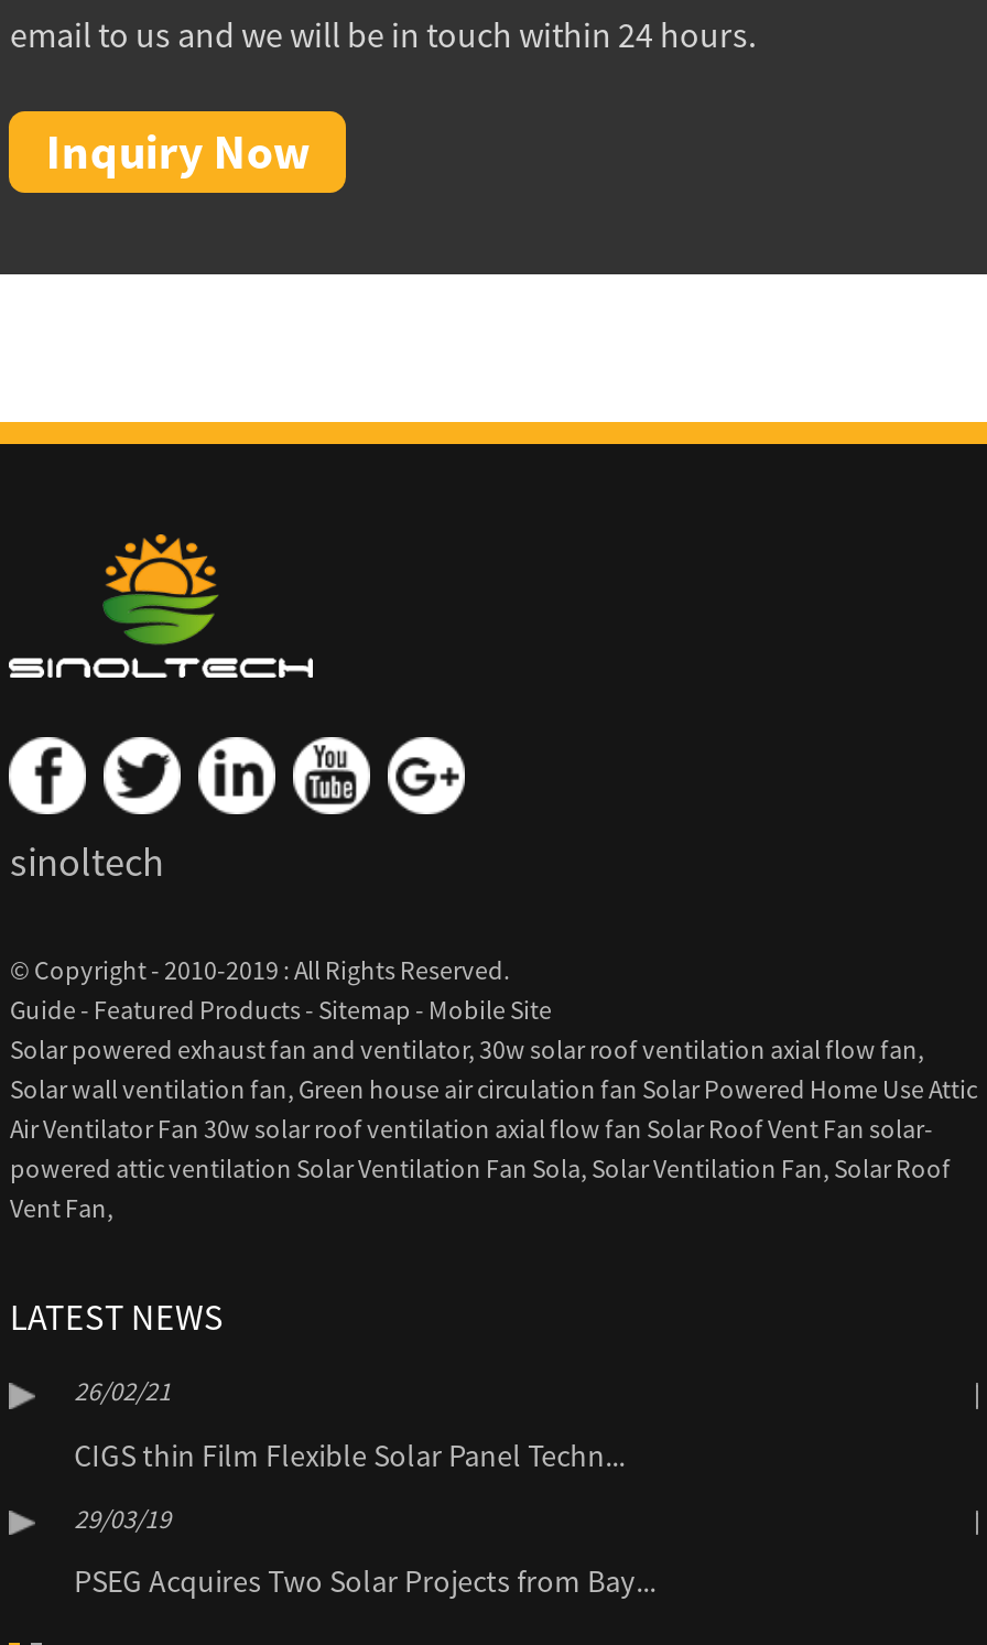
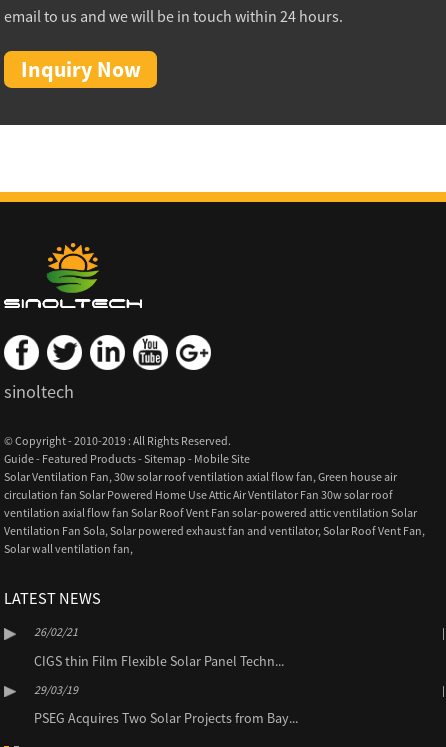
- Solar powered exhaust fan and ventilator, 30w solar roof ventilation axial flow fan,
- Solar wall ventilation fan, Green house air circulation fan Solar Powered Home Use Attic
- Air Ventilator Fan 30w solar roof ventilation axial flow fan Solar Roof Vent Fan solar-
- powered attic ventilation Solar Ventilation Fan Sola, Solar Ventilation Fan, Solar Roof
- Vent Fan,
+ Solar Ventilation Fan, 30w solar roof ventilation axial flow fan, Green house air
+ circulation fan Solar Powered Home Use Attic Air Ventilator Fan 30w solar roof
+ ventilation axial flow fan Solar Roof Vent Fan solar-powered attic ventilation Solar
+ Ventilation Fan Sola, Solar powered exhaust fan and ventilator, Solar Roof Vent Fan,
+ Solar wall ventilation fan,
